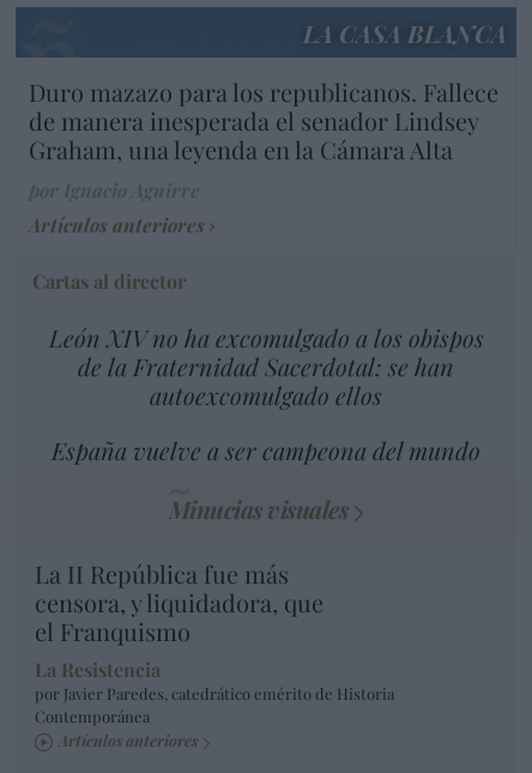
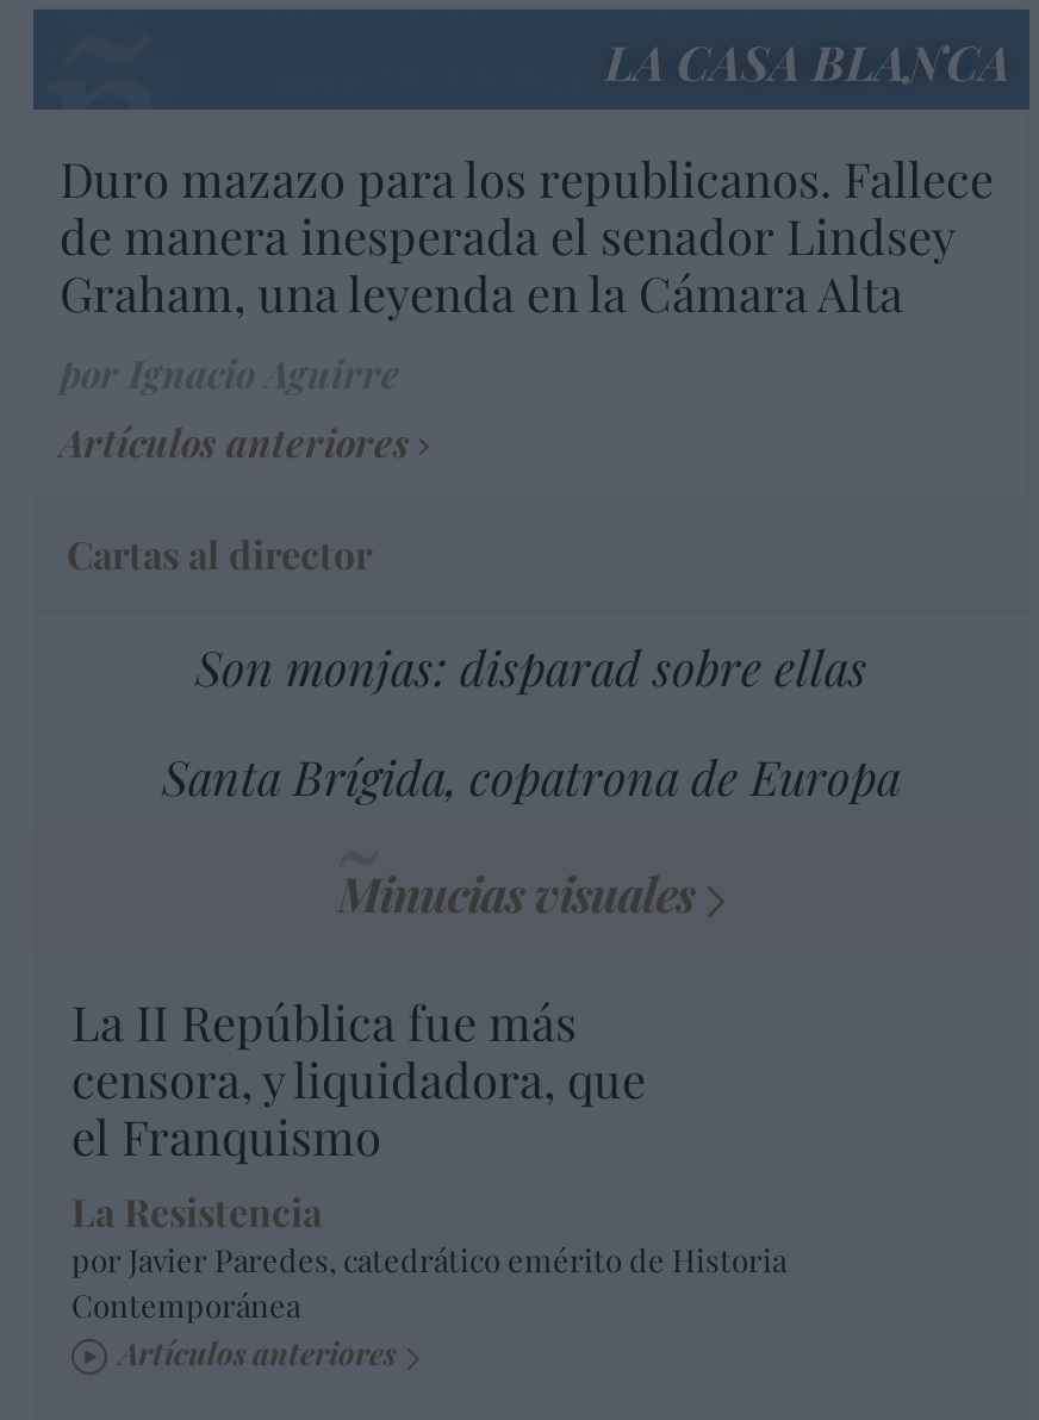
- León XIV no ha excomulgado a los obispos
- de la Fraternidad Sacerdotal: se han
- autoexcomulgado ellos
+ Son monjas: disparad sobre ellas

- España vuelve a ser campeona del mundo
+ Santa Brígida, copatrona de Europa
